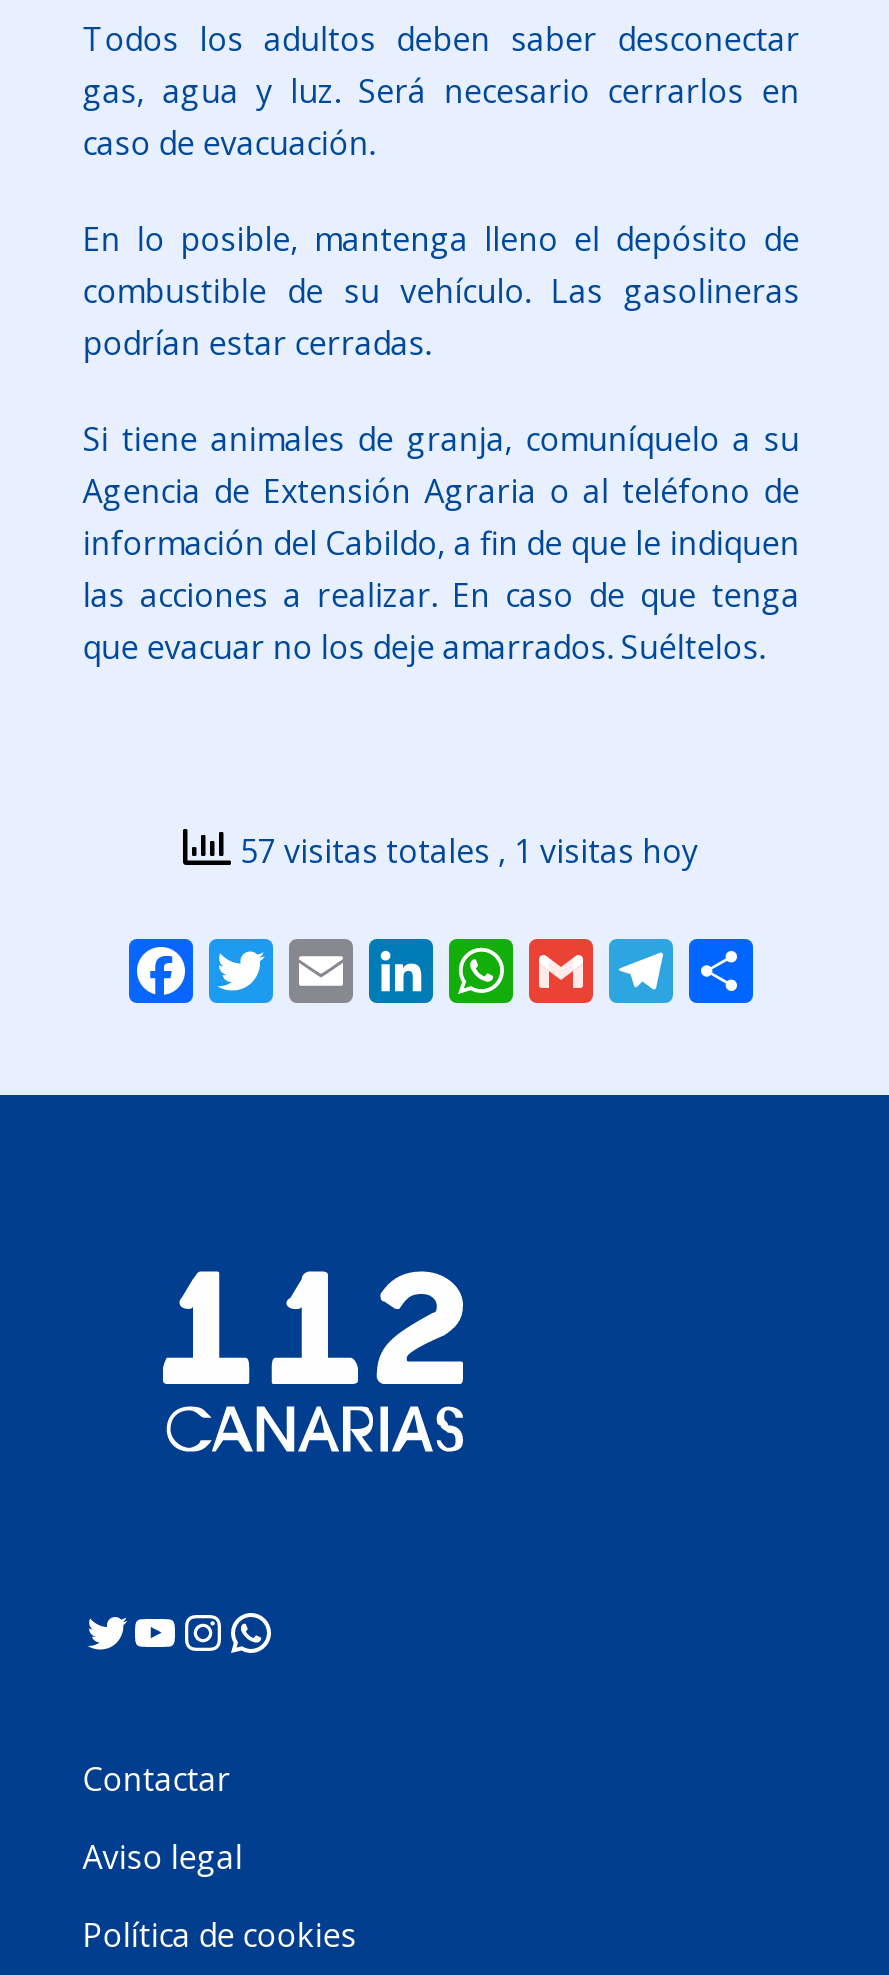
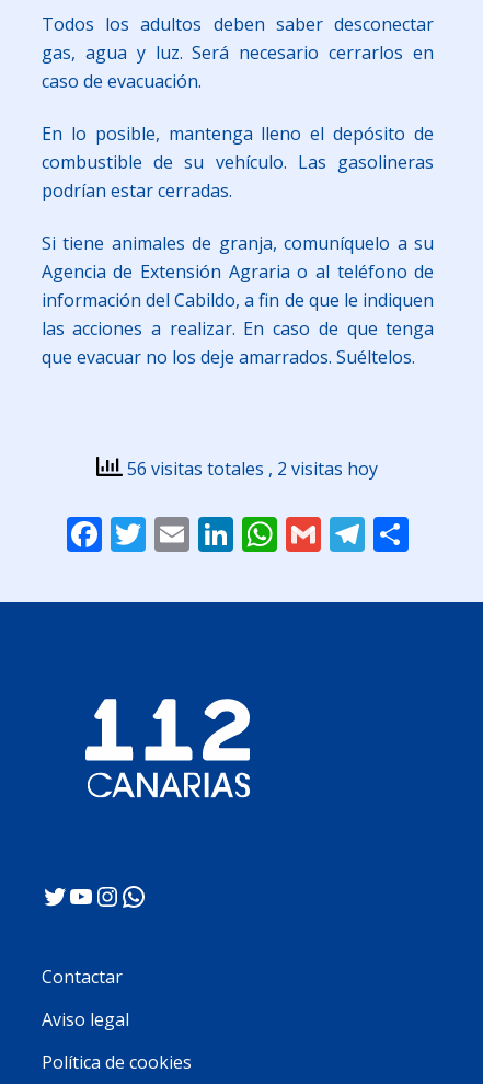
- 57 visitas totales, 1 visitas hoy
+ 56 visitas totales, 2 visitas hoy
